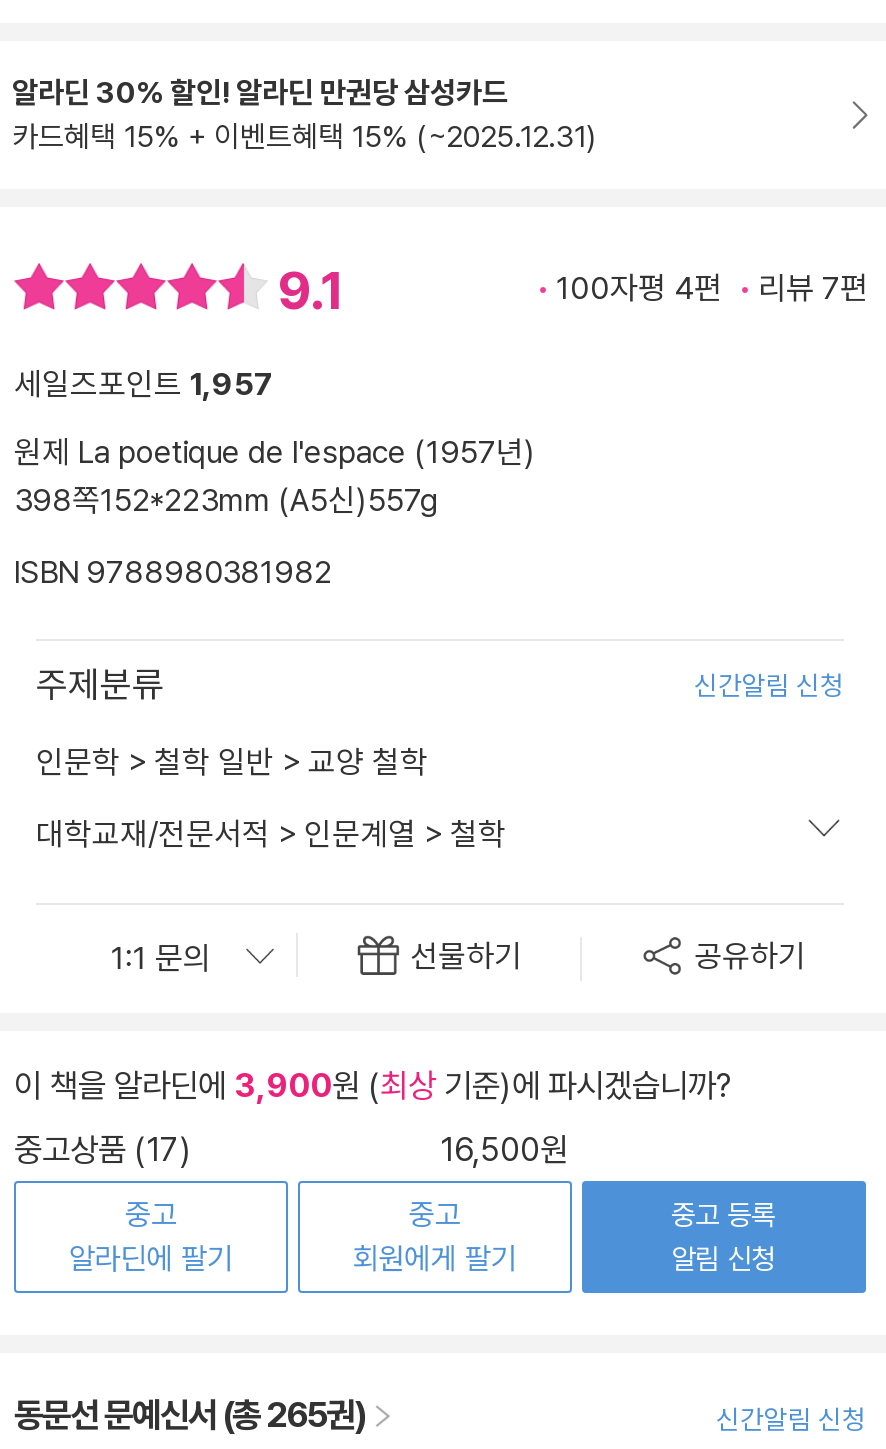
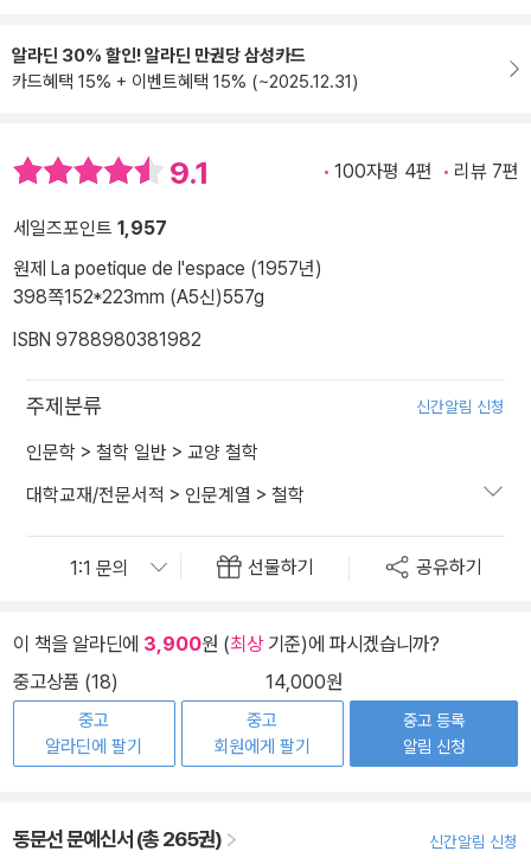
- 중고상품 (17)
- 16,500원
+ 중고상품 (18)
+ 14,000원
